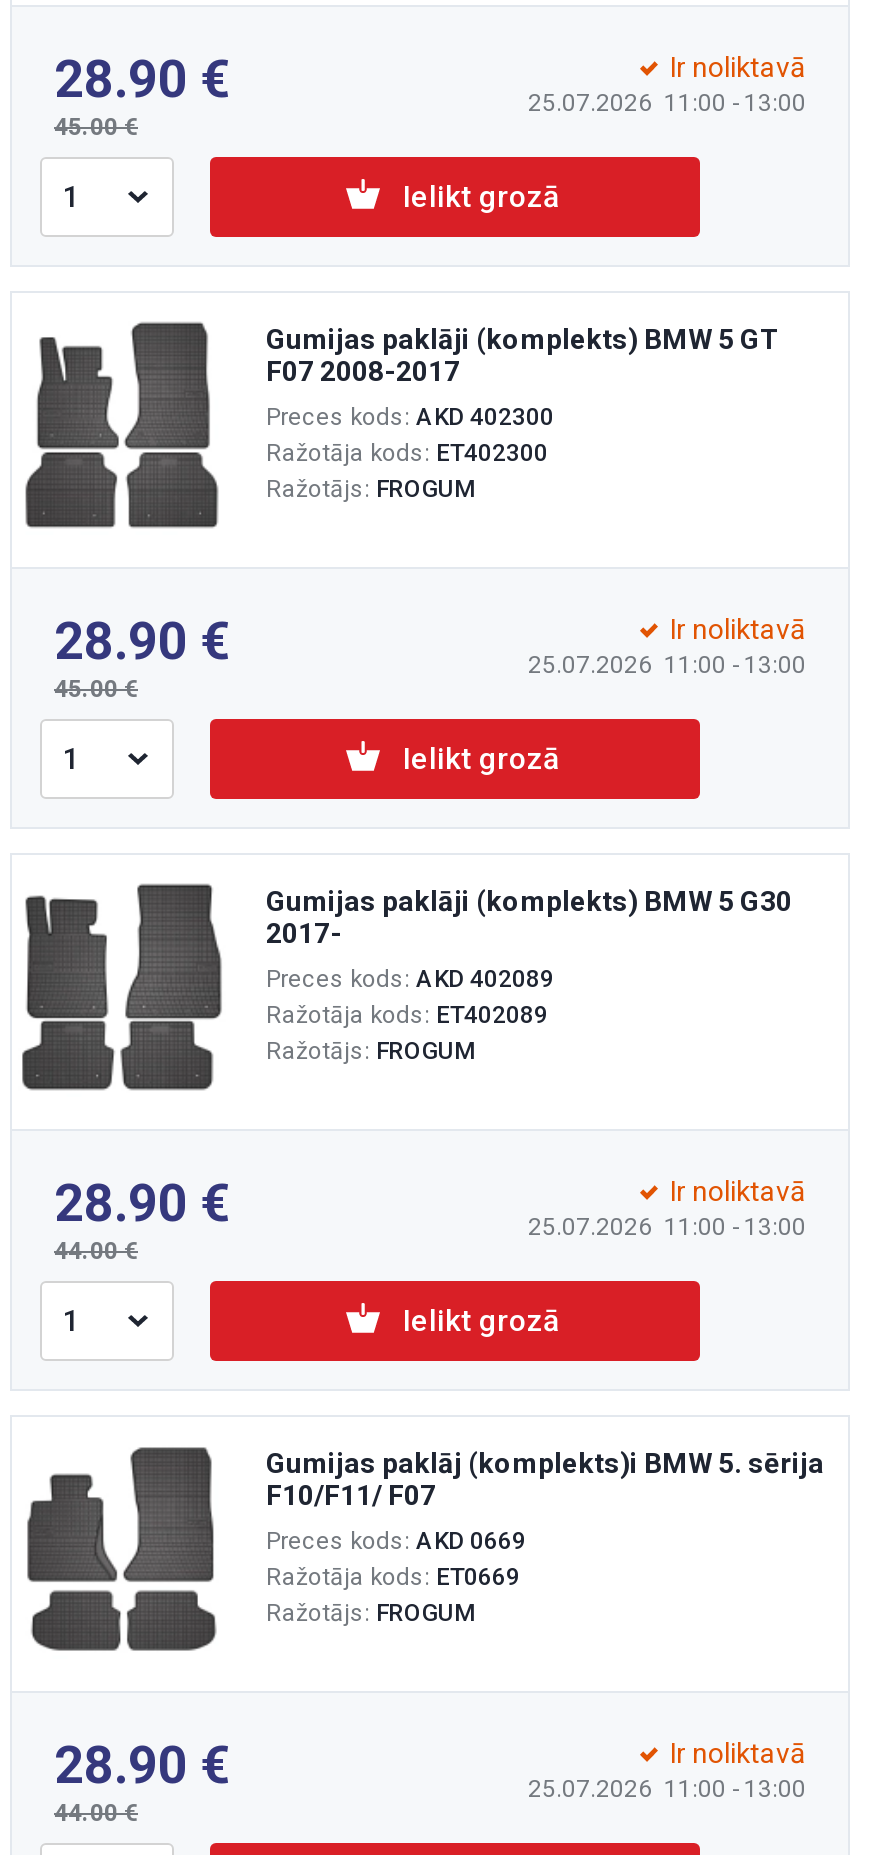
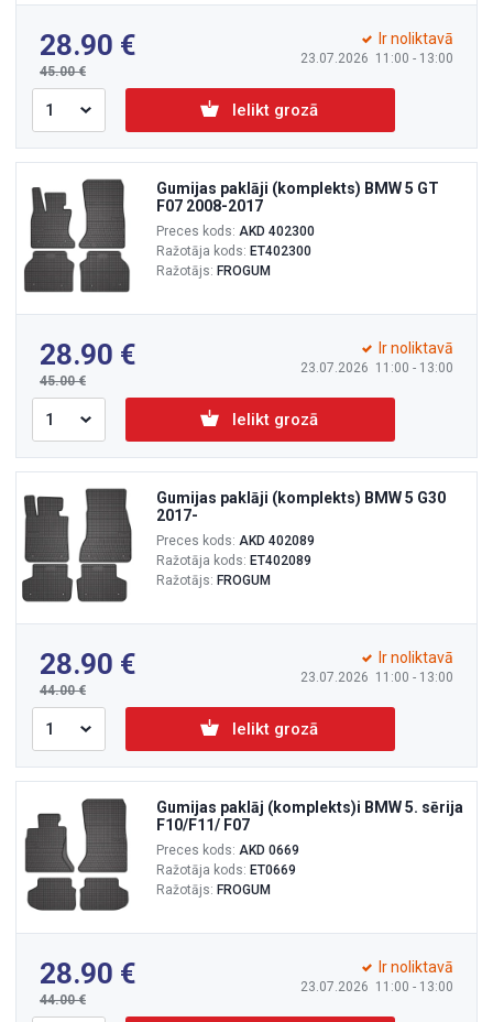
- 25.07.2026 11:00 - 13:00
+ 23.07.2026 11:00 - 13:00

- 25.07.2026 11:00 - 13:00
+ 23.07.2026 11:00 - 13:00

- 25.07.2026 11:00 - 13:00
+ 23.07.2026 11:00 - 13:00

- 25.07.2026 11:00 - 13:00
+ 23.07.2026 11:00 - 13:00
